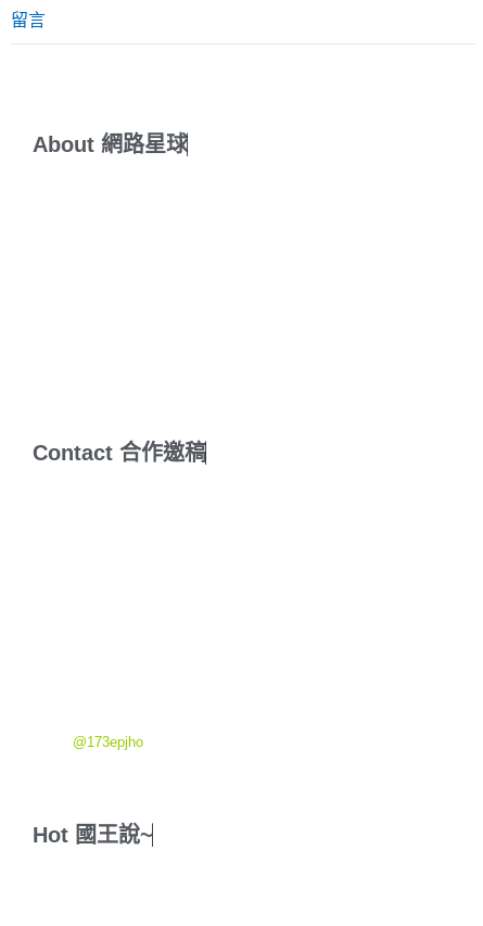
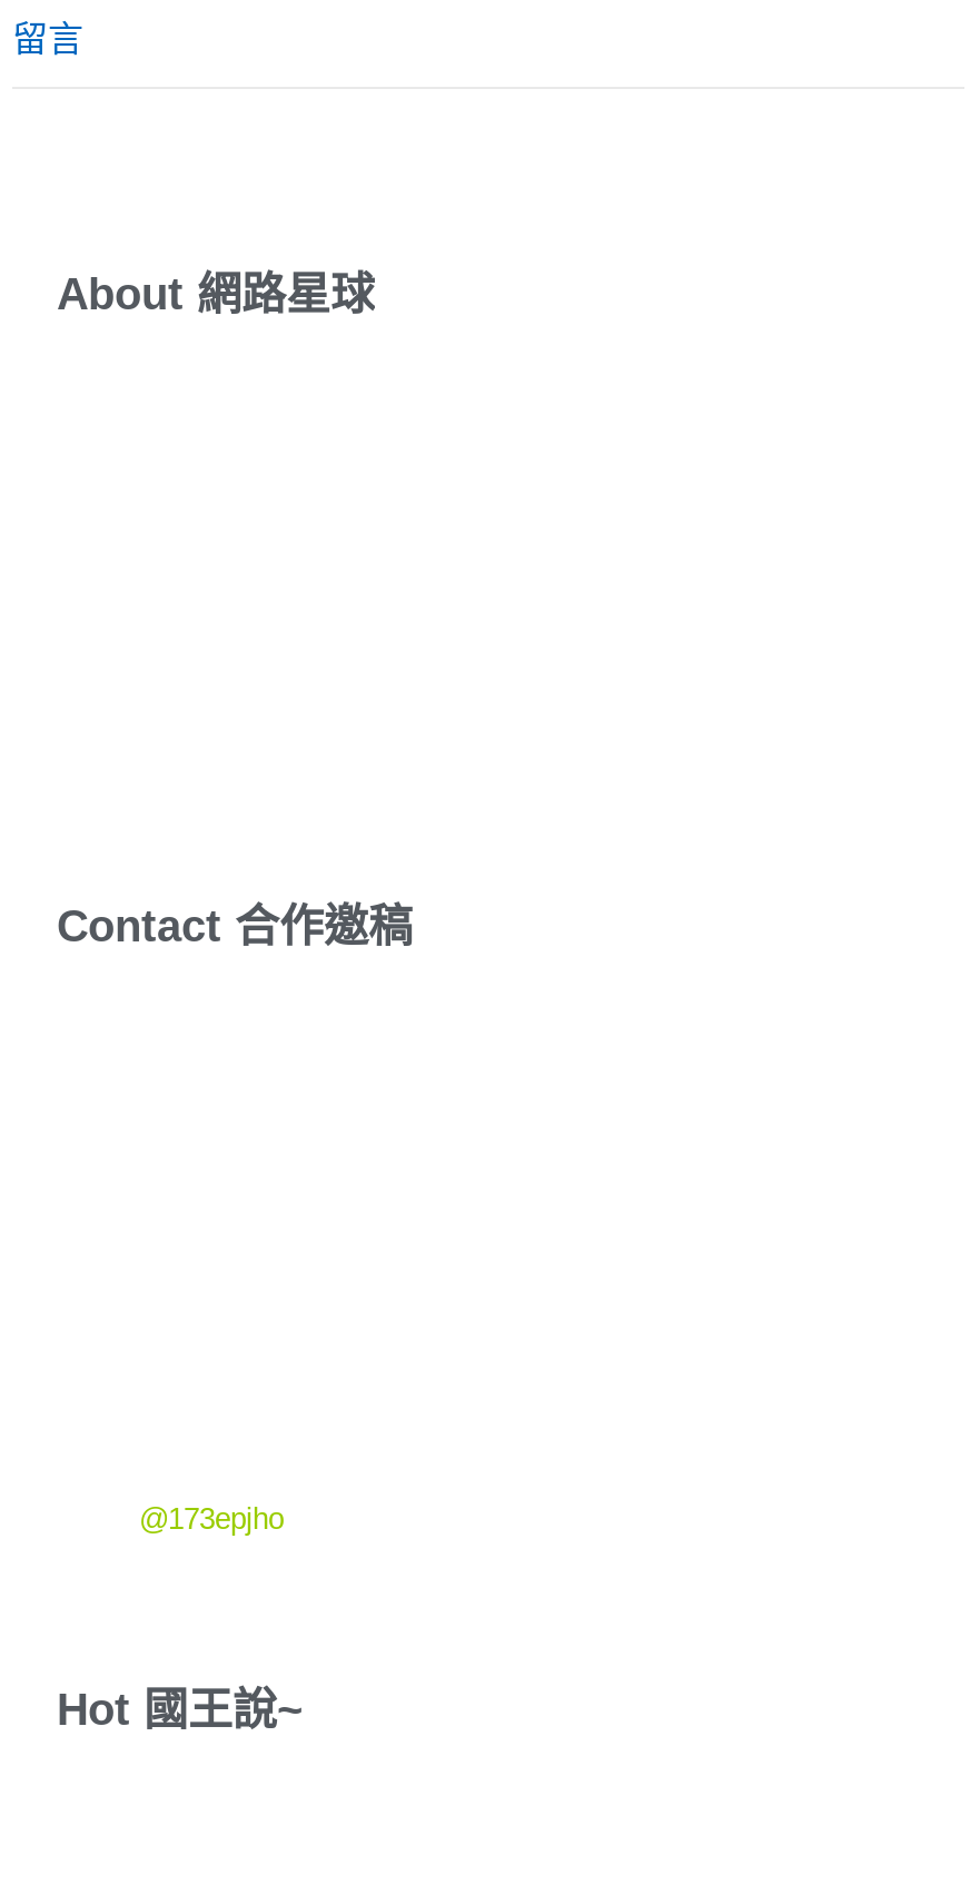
- About 網路星球
+ About

- Contact 合作邀稿
+ Contact

- Hot 國王說~
+ Hot
